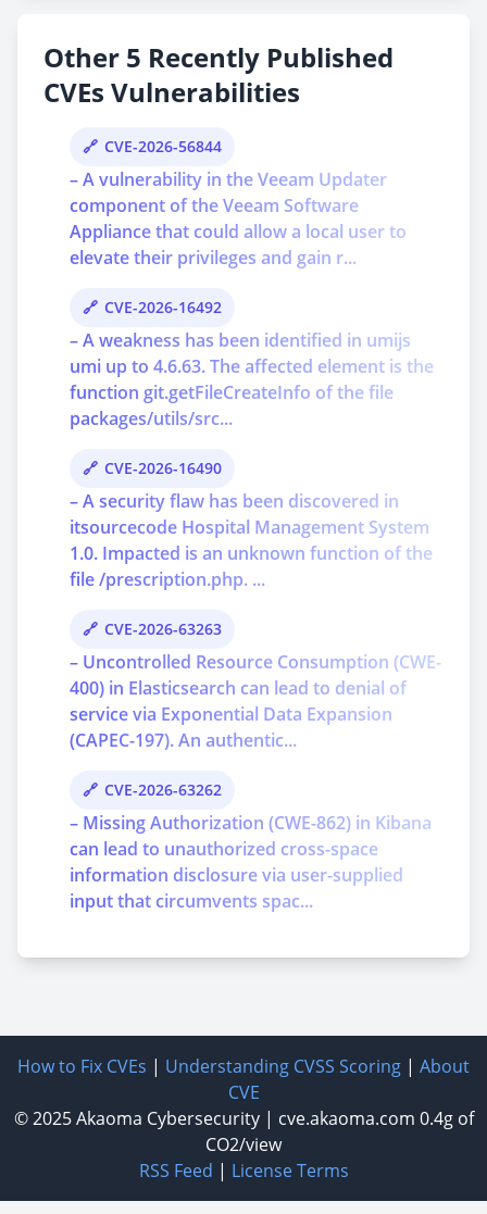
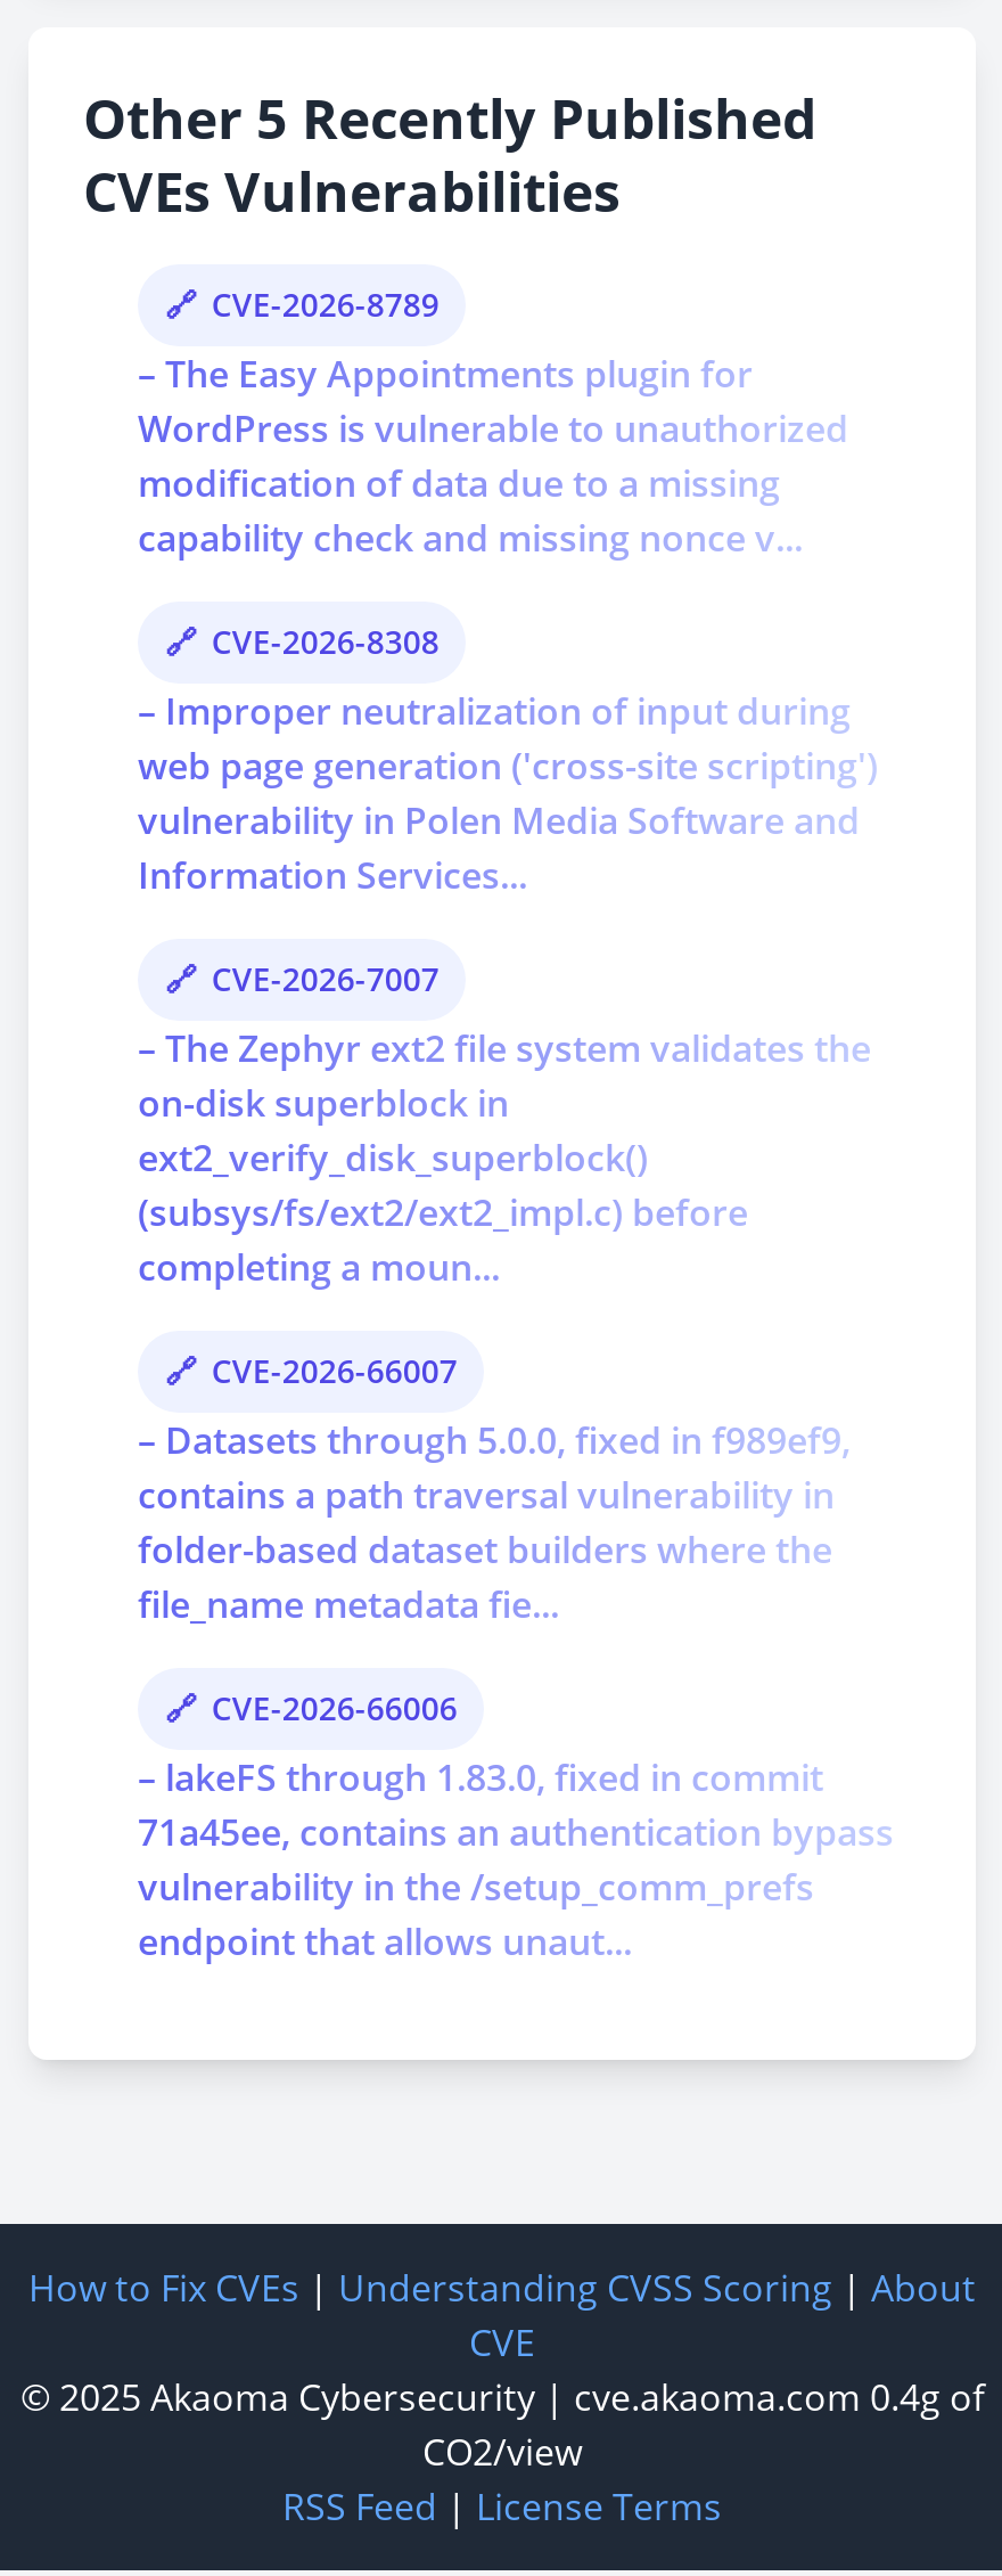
- CVE-2026-56844
+ CVE-2026-8789

- – A vulnerability in the Veeam Updater
- component of the Veeam Software
- Appliance that could allow a local user to
- elevate their privileges and gain r...
+ – The Easy Appointments plugin for
+ WordPress is vulnerable to unauthorized
+ modification of data due to a missing
+ capability check and missing nonce v...

- CVE-2026-16492
+ CVE-2026-8308

- – A weakness has been identified in umijs
- umi up to 4.6.63. The affected element is the
- function git.getFileCreateInfo of the file
- packages/utils/src...
+ – Improper neutralization of input during
+ web page generation ('cross-site scripting')
+ vulnerability in Polen Media Software and
+ Information Services...

- CVE-2026-16490
+ CVE-2026-7007

- – A security flaw has been discovered in
- itsourcecode Hospital Management System
- 1.0. Impacted is an unknown function of the
- file /prescription.php. ...
+ – The Zephyr ext2 file system validates the
+ on-disk superblock in
+ ext2_verify_disk_superblock()
+ (subsys/fs/ext2/ext2_impl.c) before
+ completing a moun...

- CVE-2026-63263
+ CVE-2026-66007

- – Uncontrolled Resource Consumption (CWE-
- 400) in Elasticsearch can lead to denial of
- service via Exponential Data Expansion
- (CAPEC-197). An authentic...
+ – Datasets through 5.0.0, fixed in f989ef9,
+ contains a path traversal vulnerability in
+ folder-based dataset builders where the
+ file_name metadata fie...

- CVE-2026-63262
+ CVE-2026-66006

- – Missing Authorization (CWE-862) in Kibana
- can lead to unauthorized cross-space
- information disclosure via user-supplied
- input that circumvents spac...
+ – lakeFS through 1.83.0, fixed in commit
+ 71a45ee, contains an authentication bypass
+ vulnerability in the /setup_comm_prefs
+ endpoint that allows unaut...
